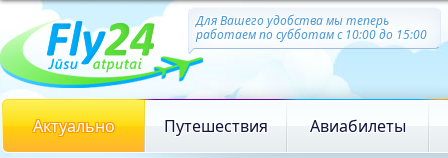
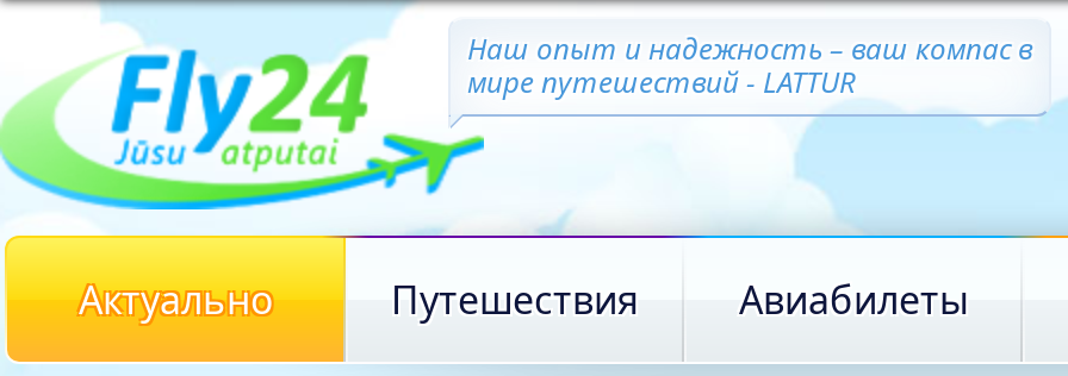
- Для Вашего удобства мы теперь
- работаем по субботам с 10:00 до 15:00
+ Наш опыт и надежность – ваш компас в
+ мире путешествий - LATTUR
